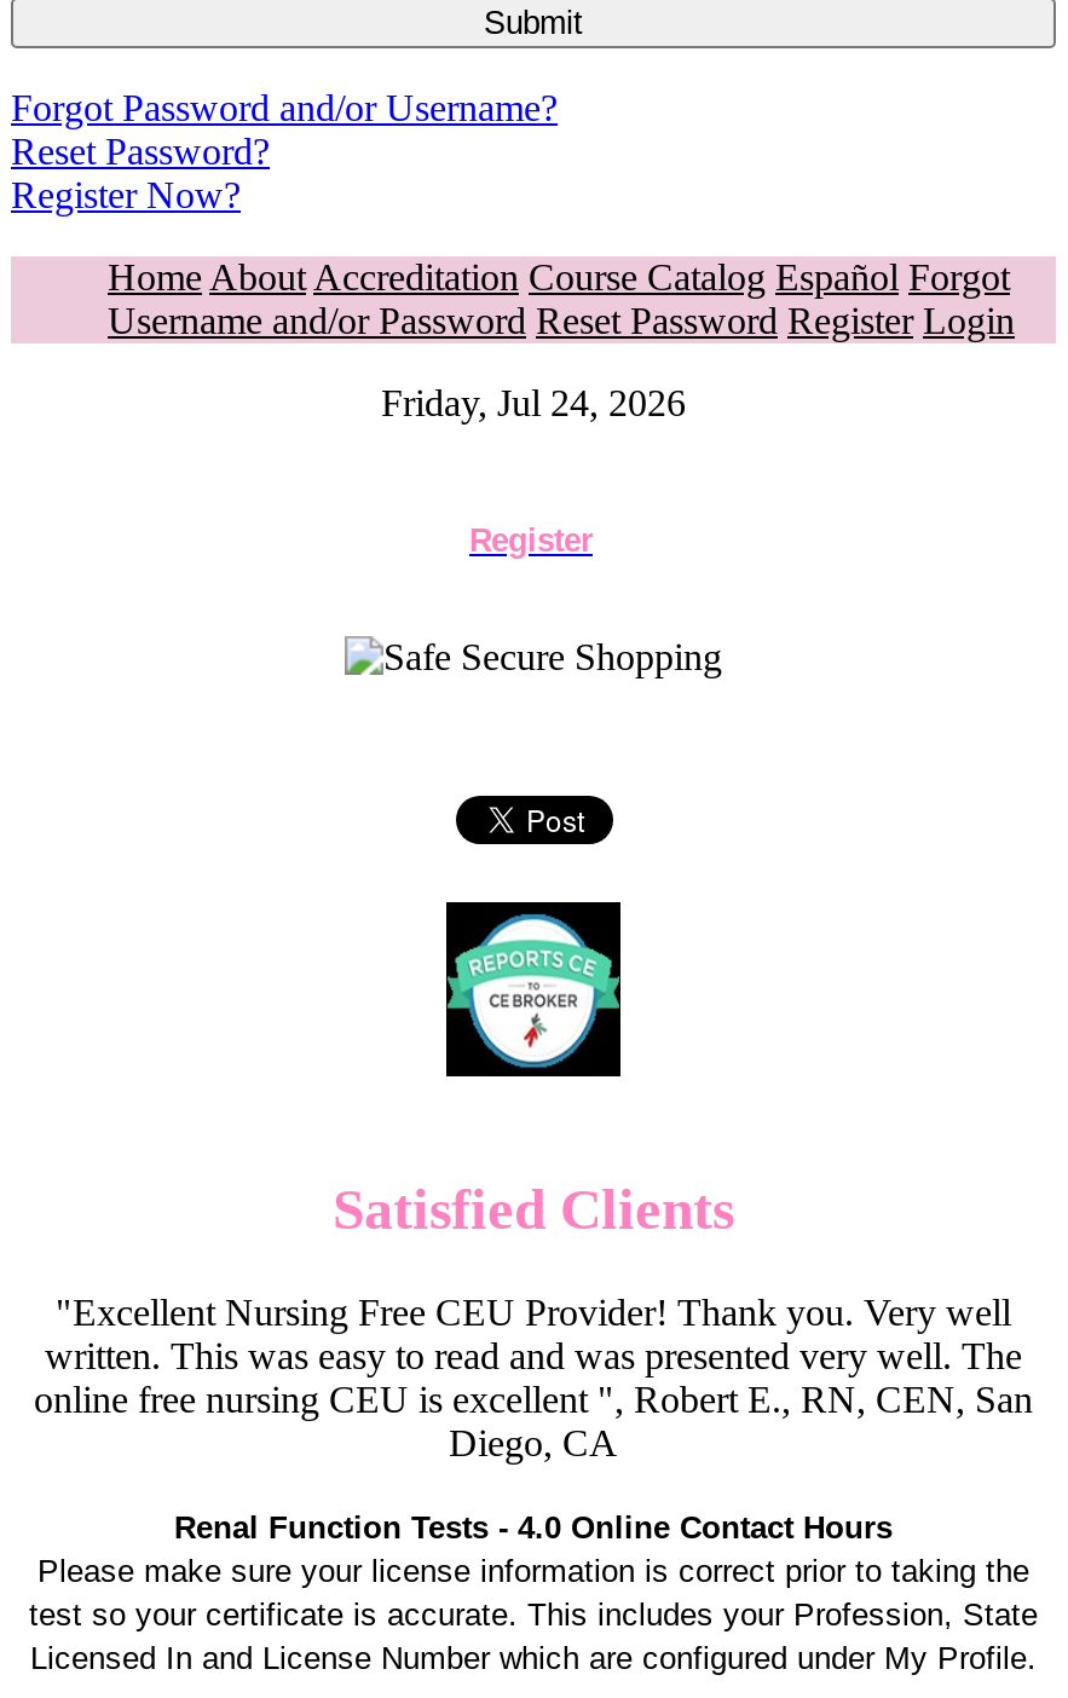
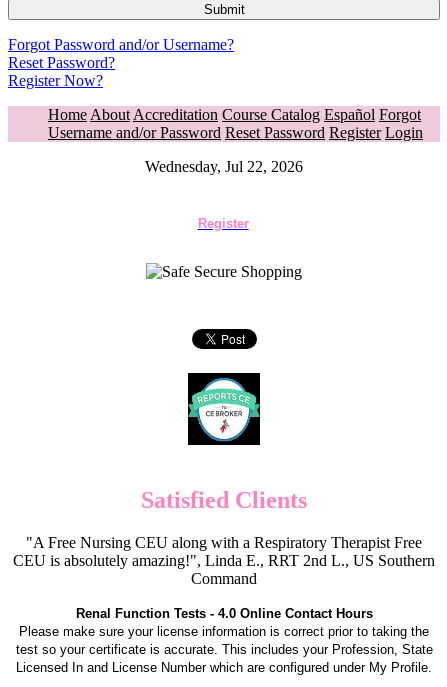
- Friday, Jul 24, 2026
+ Wednesday, Jul 22, 2026

- "Excellent Nursing Free CEU Provider! Thank you. Very well
- written. This was easy to read and was presented very well. The
- online free nursing CEU is excellent ", Robert E., RN, CEN, San
- Diego, CA
+ "A Free Nursing CEU along with a Respiratory Therapist Free
+ CEU is absolutely amazing!", Linda E., RRT 2nd L., US Southern
+ Command
